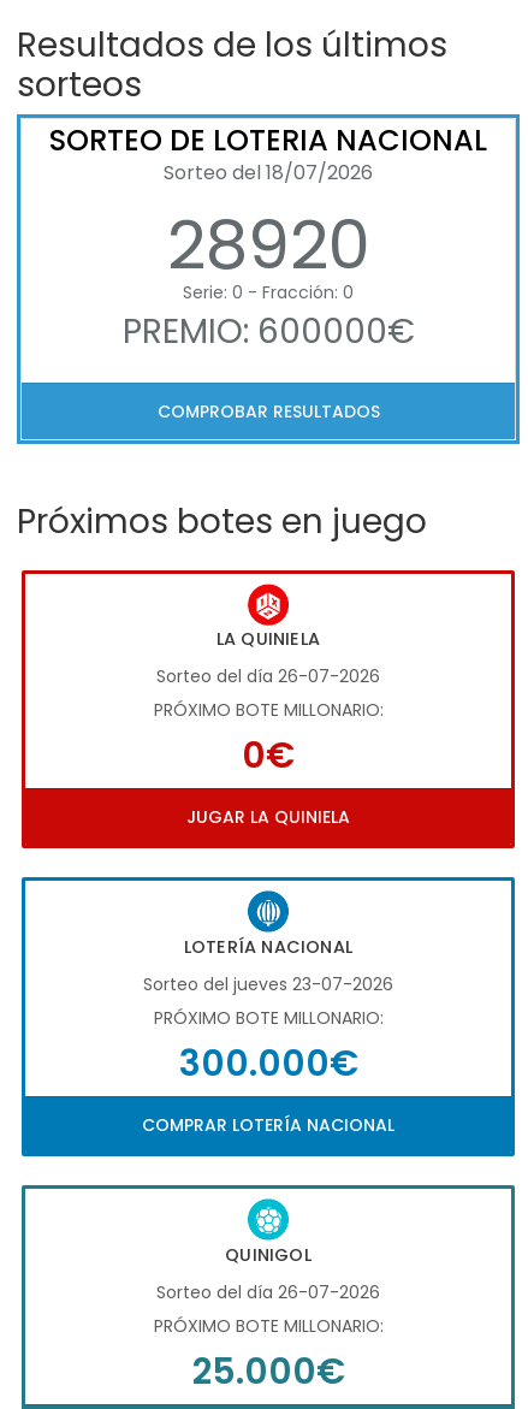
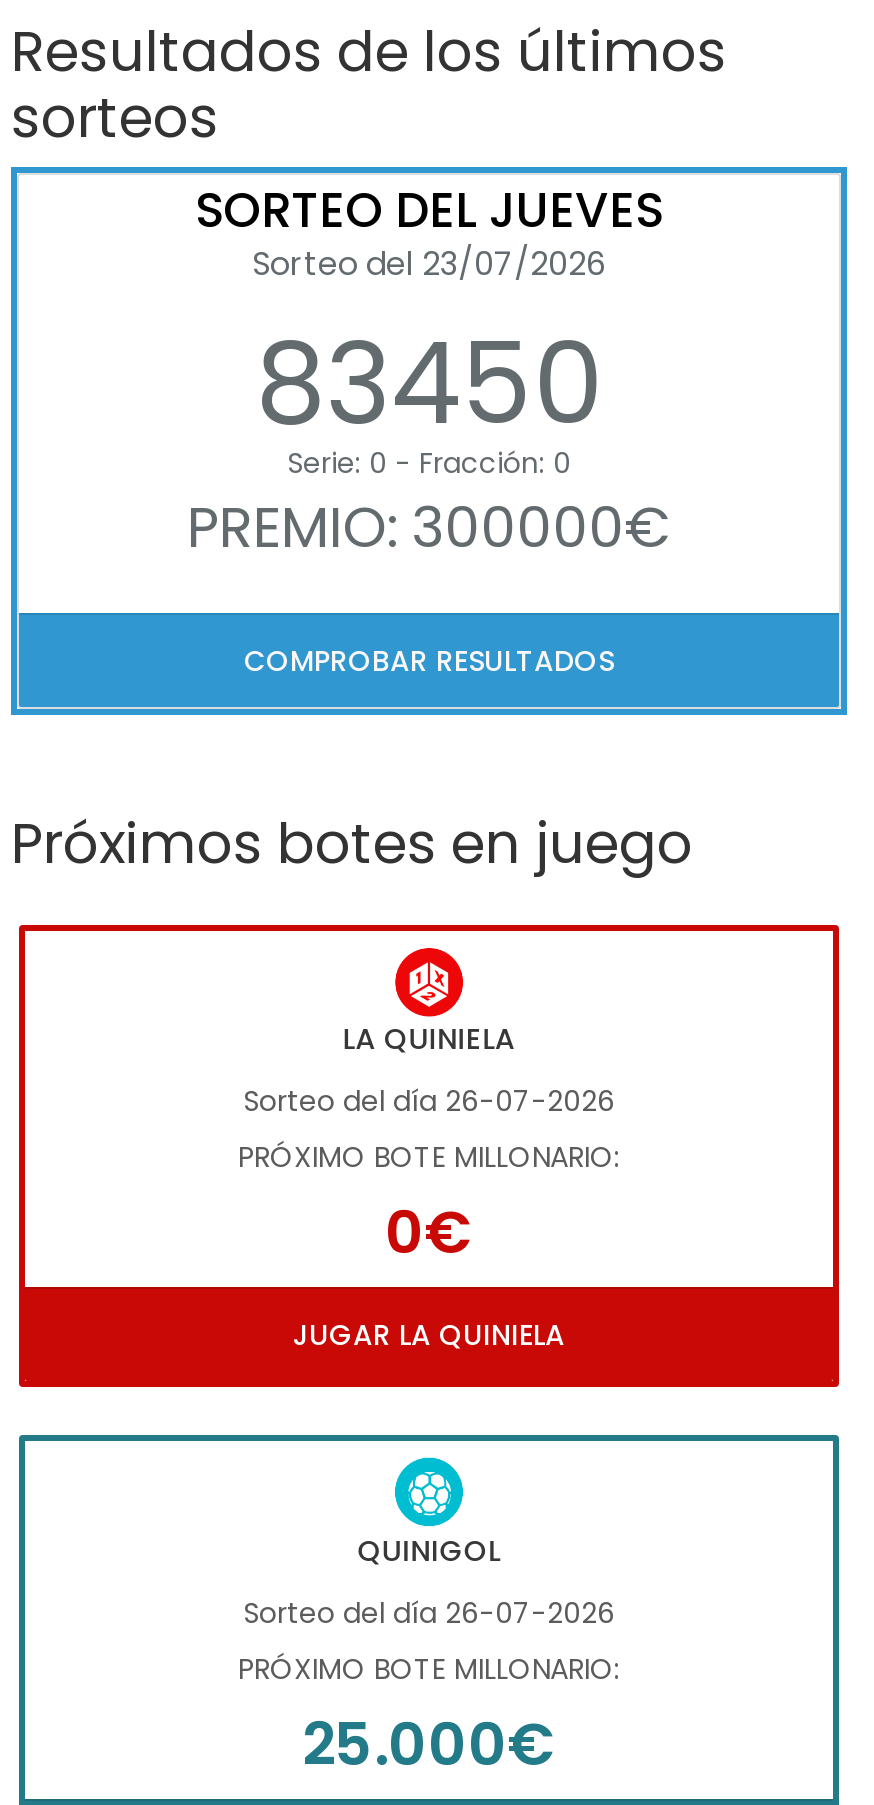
- SORTEO DE LOTERIA NACIONAL
- Sorteo del 18/07/2026
- 28920
+ SORTEO DEL JUEVES
+ Sorteo del 23/07/2026
+ 83450

- PREMIO: 600000€
+ PREMIO: 300000€

- [image]
- LOTERÍA NACIONAL
- Sorteo del jueves 23-07-2026
- PRÓXIMO BOTE MILLONARIO:
- 300.000€
- COMPRAR LOTERÍA NACIONAL
